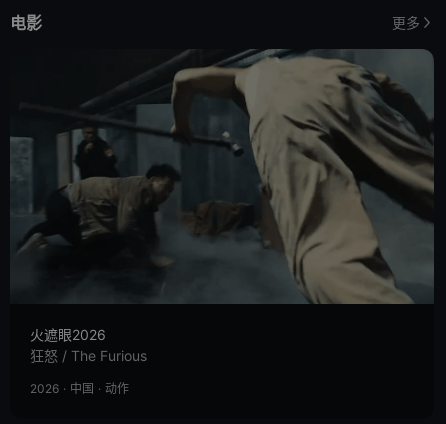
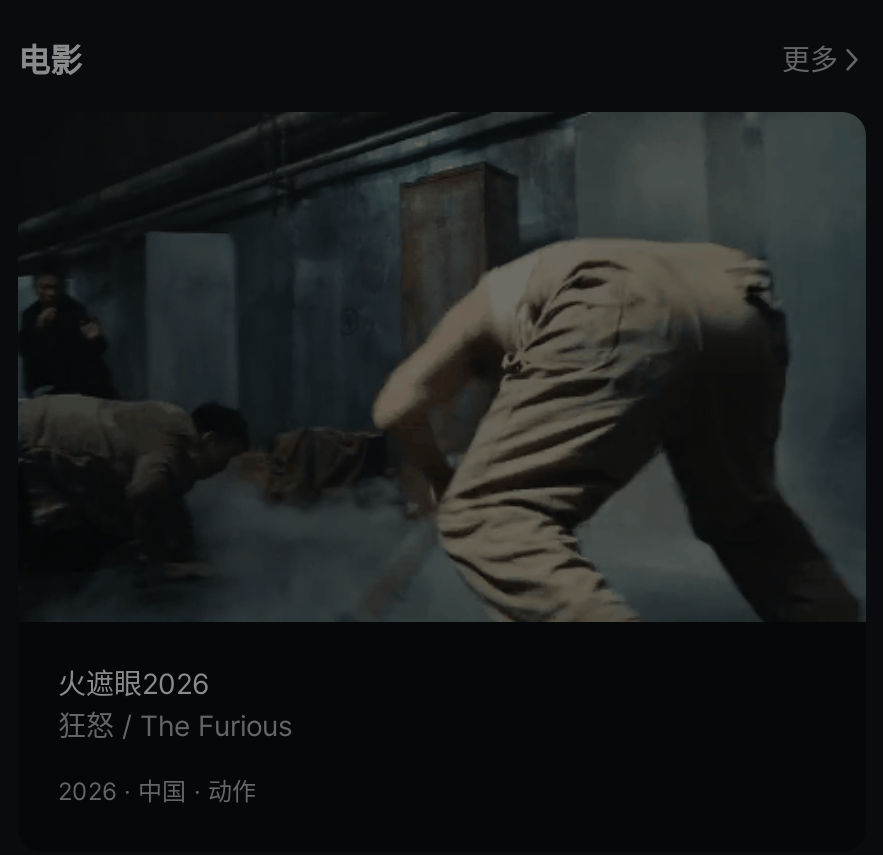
- [image]
+ [image]
